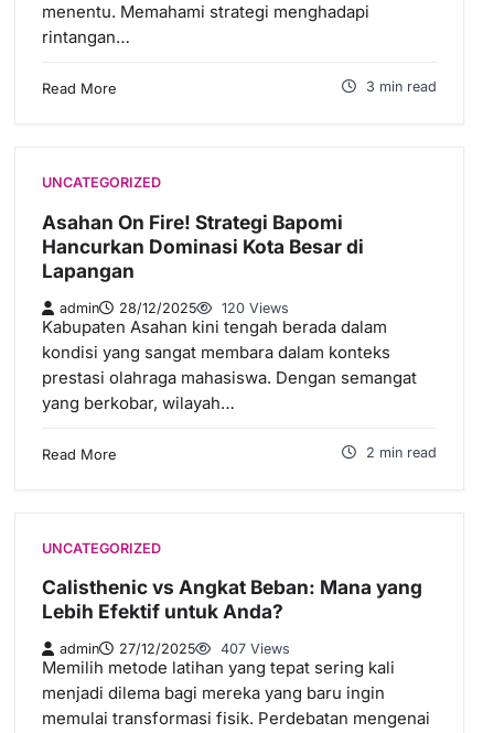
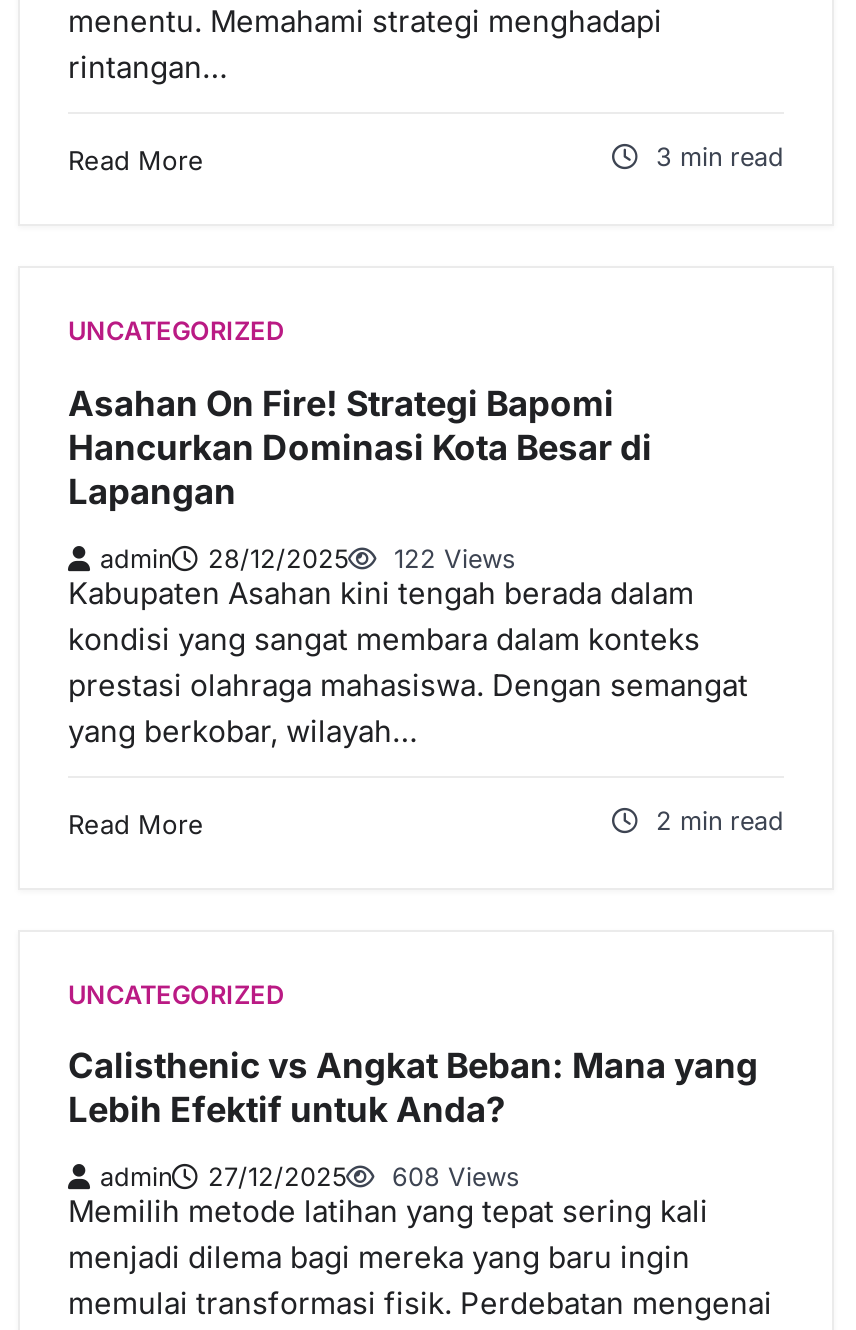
- admin 28/12/2025 120 Views
+ admin 28/12/2025 122 Views

- admin 27/12/2025 407 Views
+ admin 27/12/2025 608 Views
